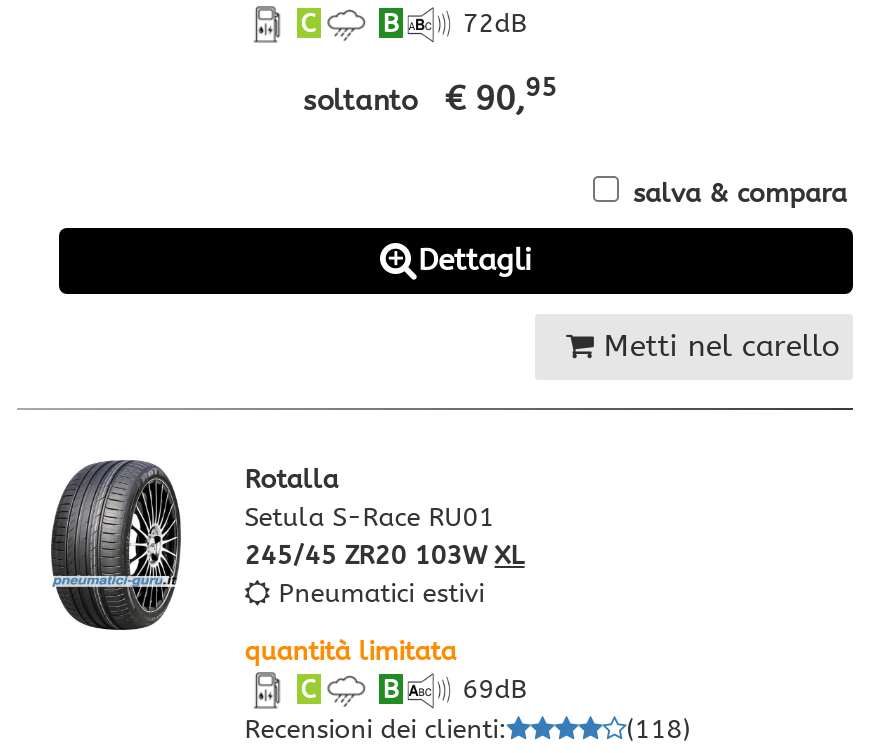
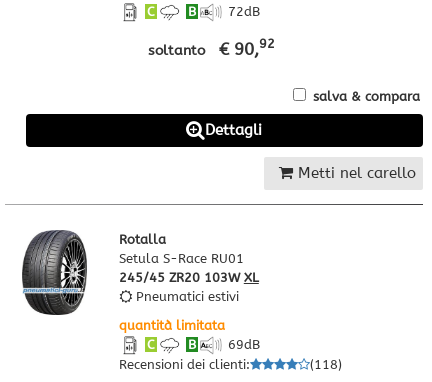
- soltanto € 90,95
+ soltanto € 90,92
